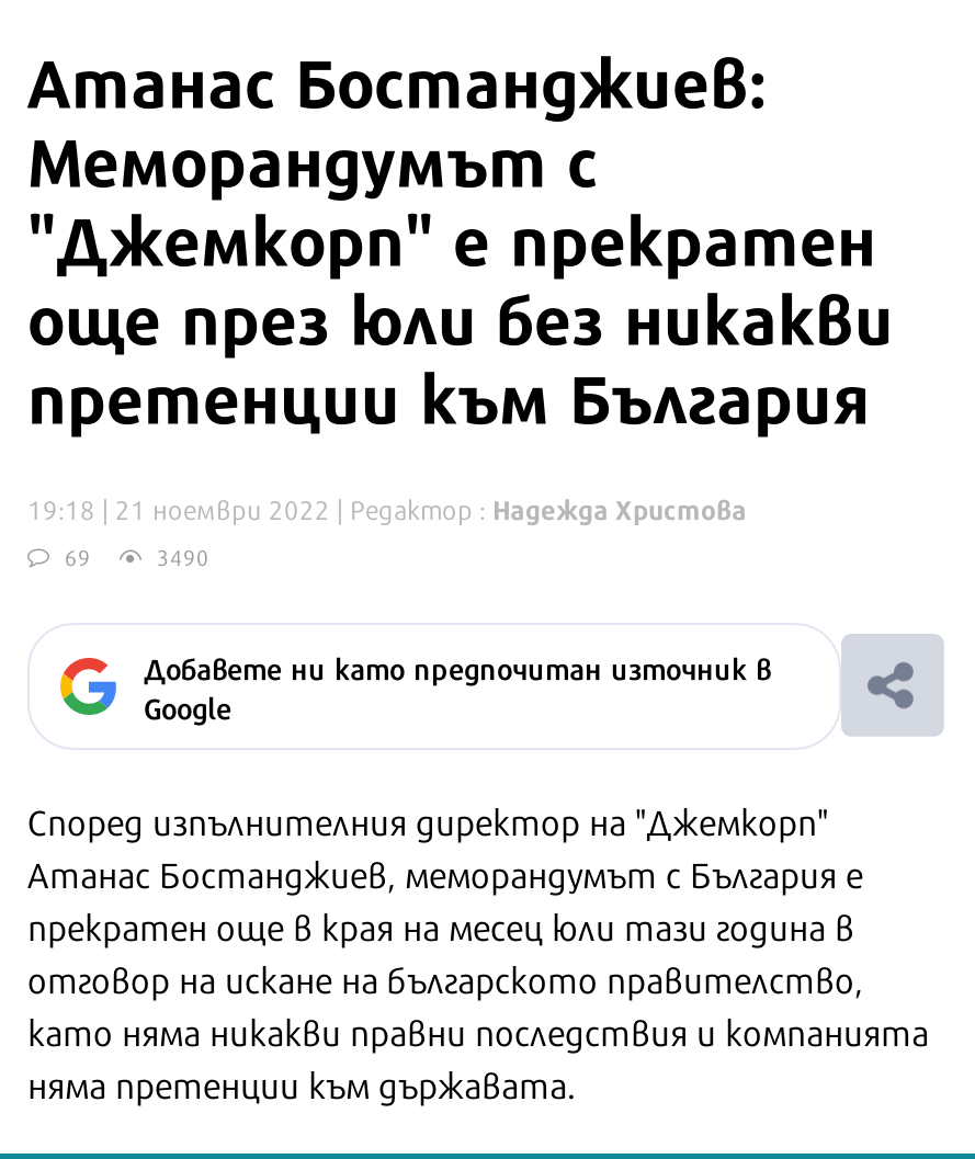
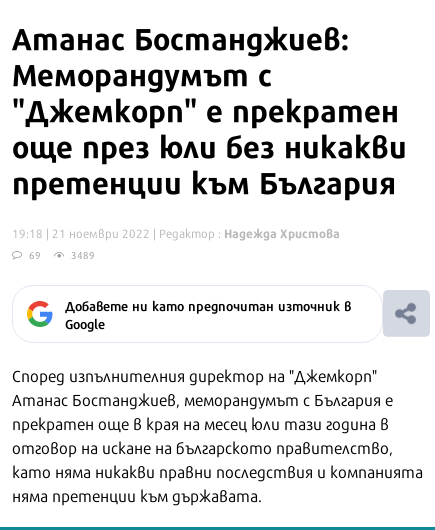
- 3490
+ 3489
